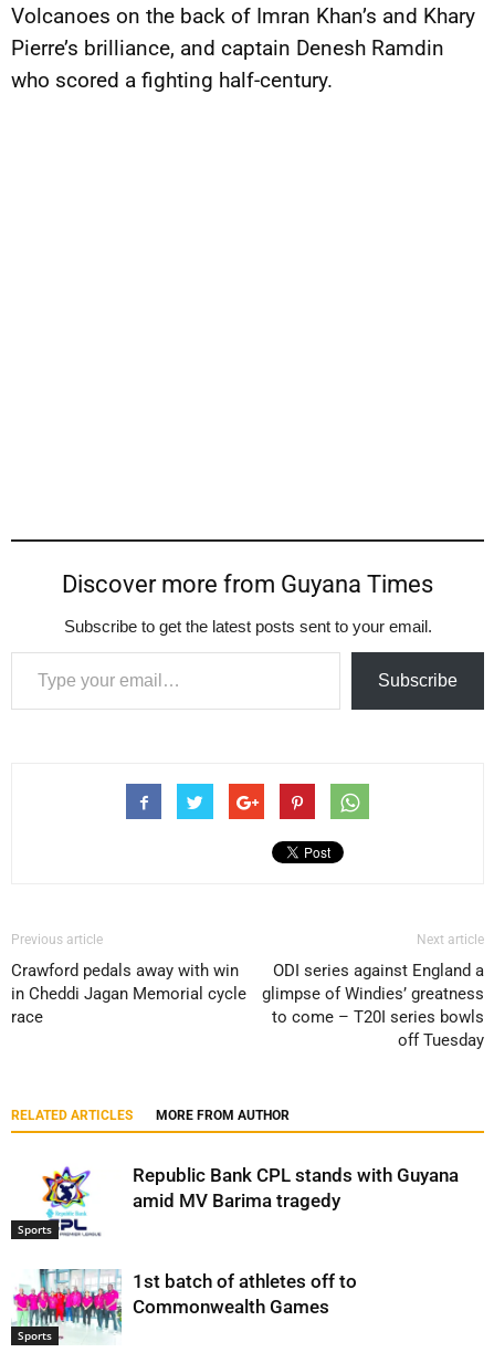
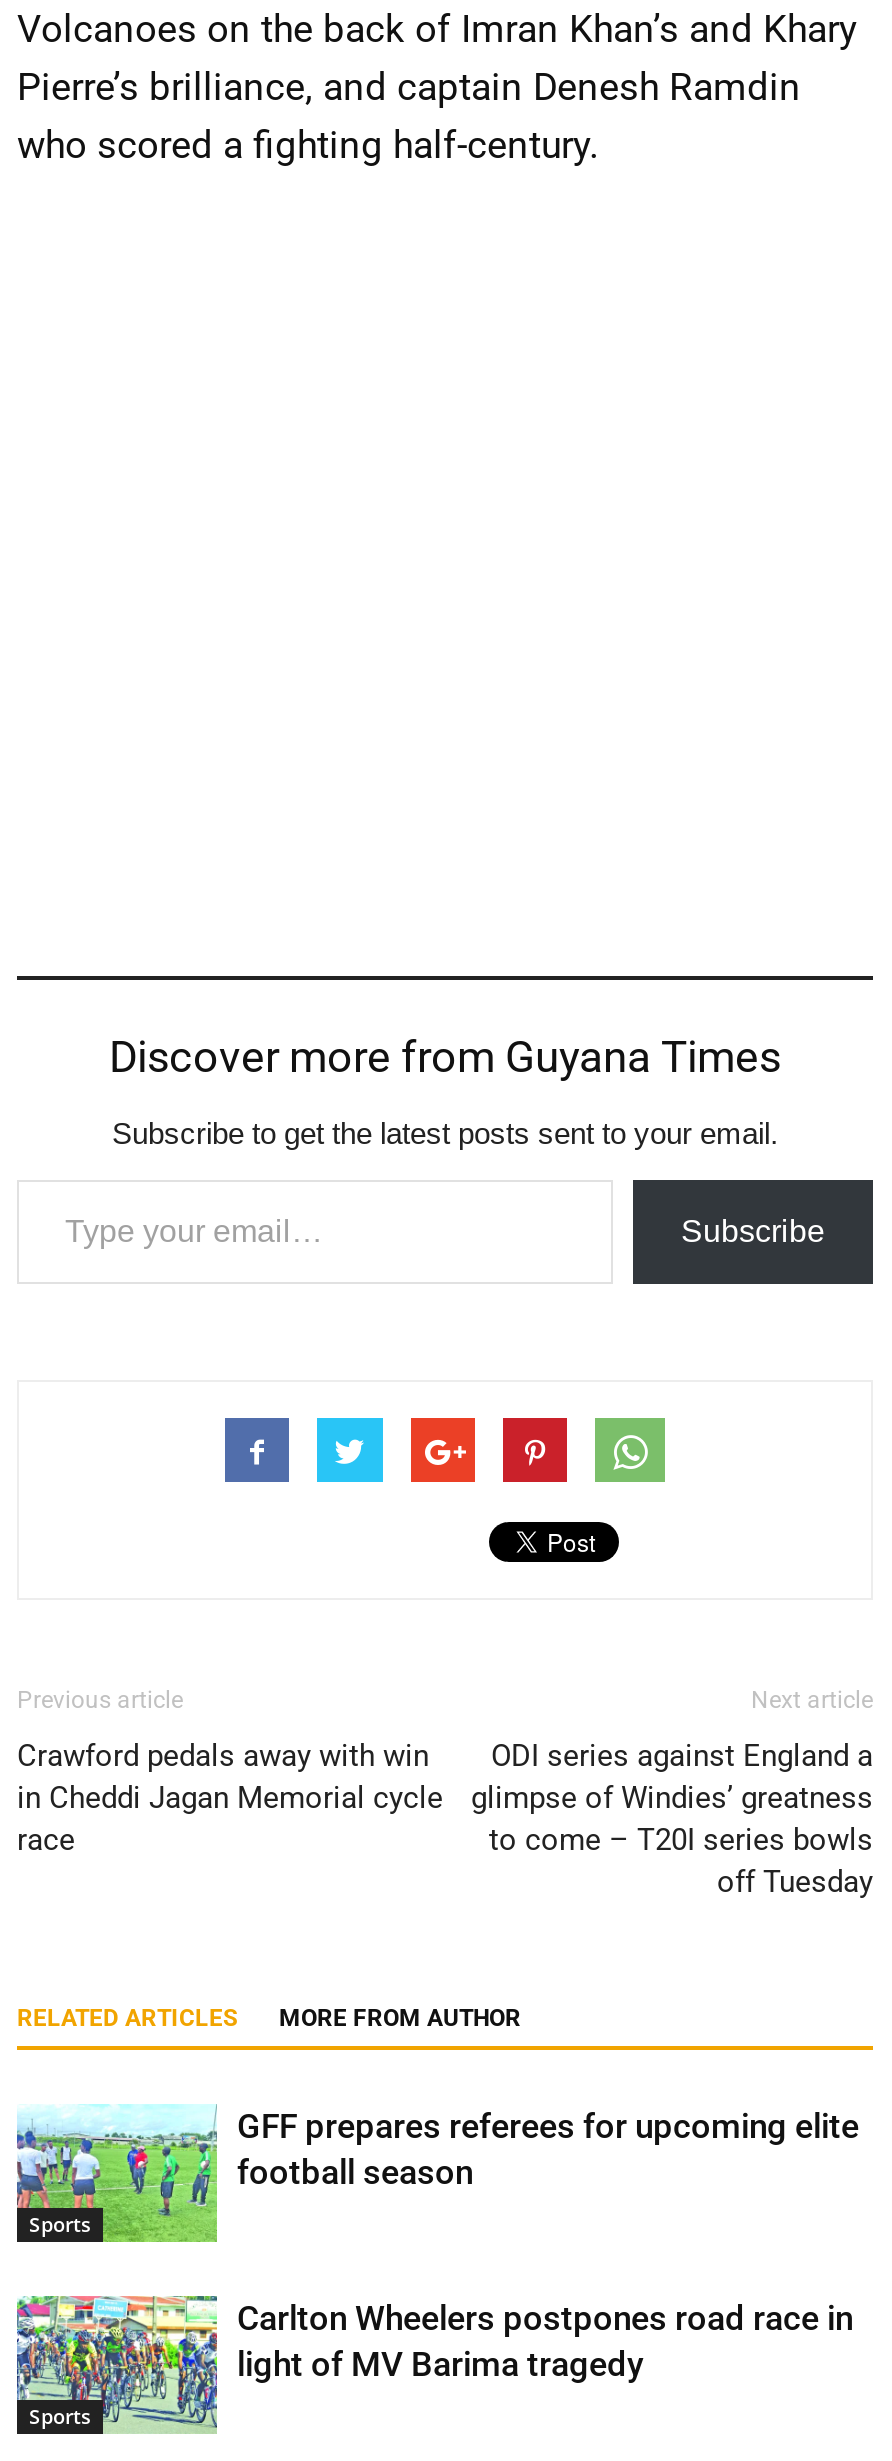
- [image]
- Republic Bank CPL stands with Guyana
- amid MV Barima tragedy
+ [image]
+ GFF prepares referees for upcoming elite
+ football season

- [image]
- 1st batch of athletes off to
- Commonwealth Games
+ [image]
+ Carlton Wheelers postpones road race in
+ light of MV Barima tragedy
